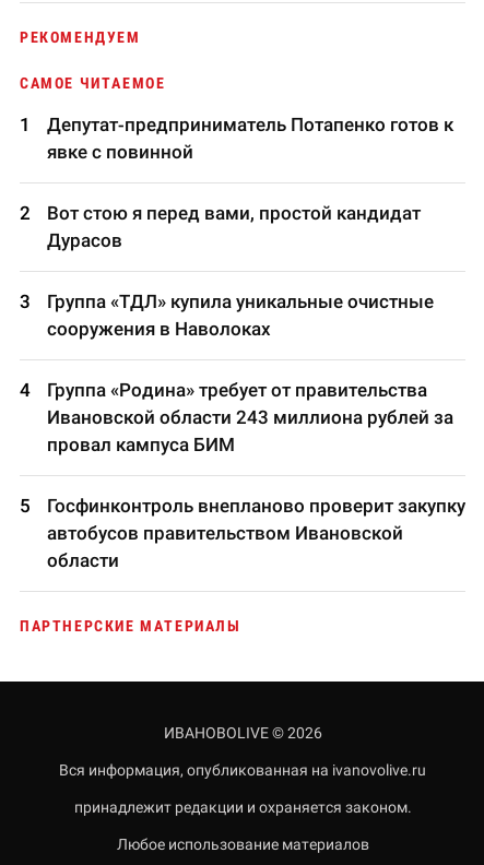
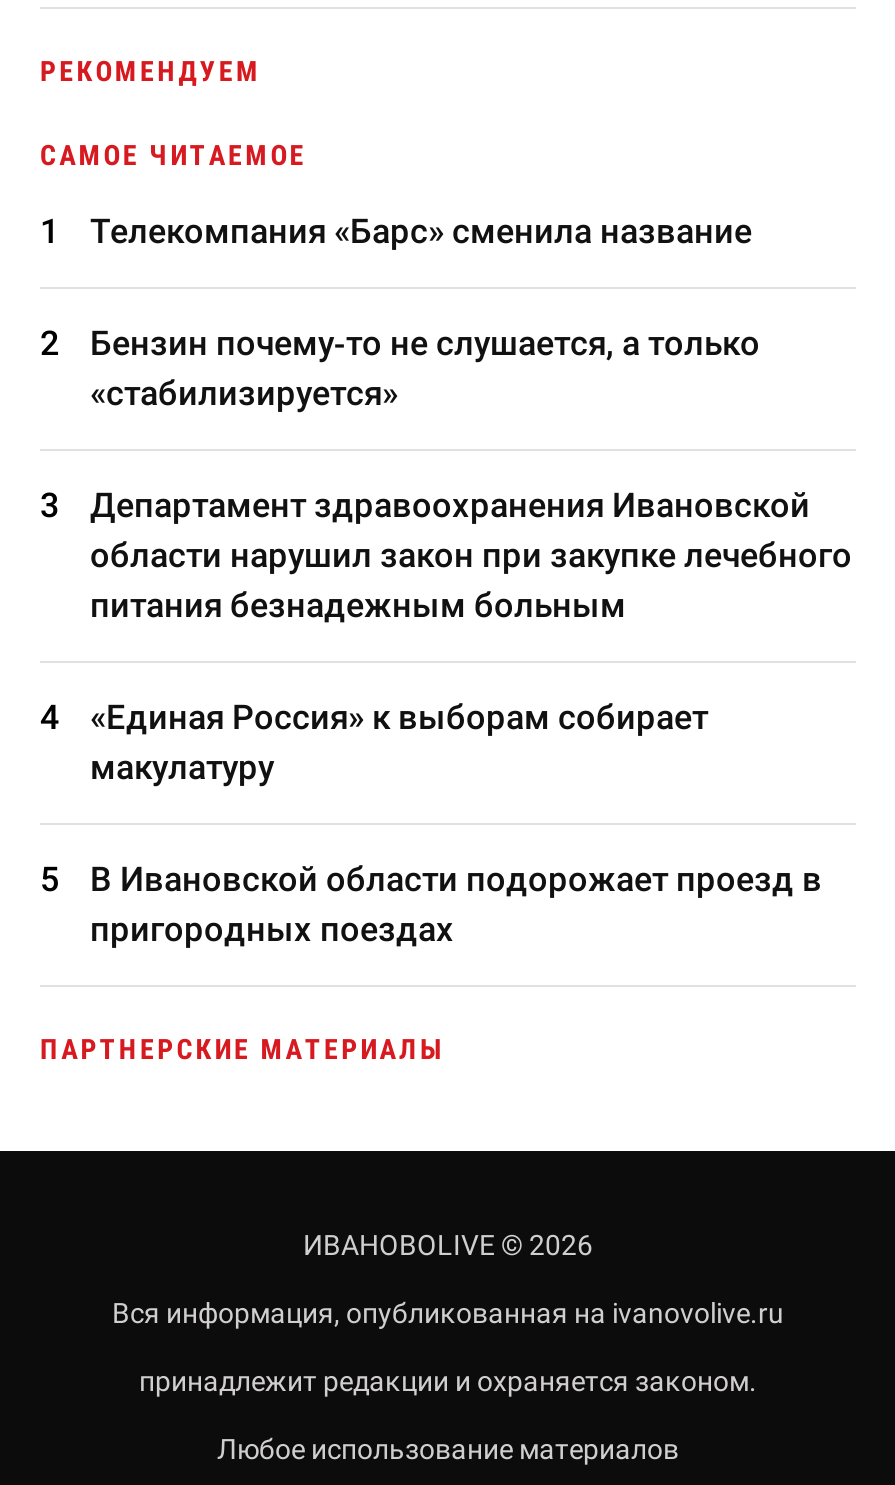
- Депутат-предприниматель Потапенко готов к
- явке с повинной
+ Телекомпания «Барс» сменила название

- Вот стою я перед вами, простой кандидат
- Дурасов
+ Бензин почему-то не слушается, а только
+ «стабилизируется»

- Группа «ТДЛ» купила уникальные очистные
- сооружения в Наволоках
+ Департамент здравоохранения Ивановской
+ области нарушил закон при закупке лечебного
+ питания безнадежным больным

- Группа «Родина» требует от правительства
- Ивановской области 243 миллиона рублей за
- провал кампуса БИМ
+ «Единая Россия» к выборам собирает
+ макулатуру

- Госфинконтроль внепланово проверит закупку
- автобусов правительством Ивановской
- области
+ В Ивановской области подорожает проезд в
+ пригородных поездах
